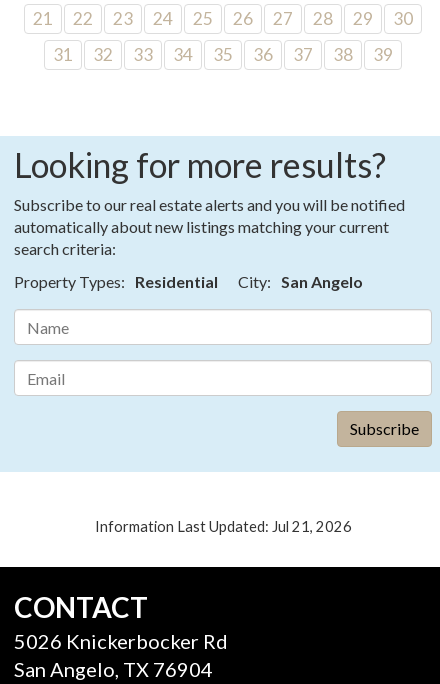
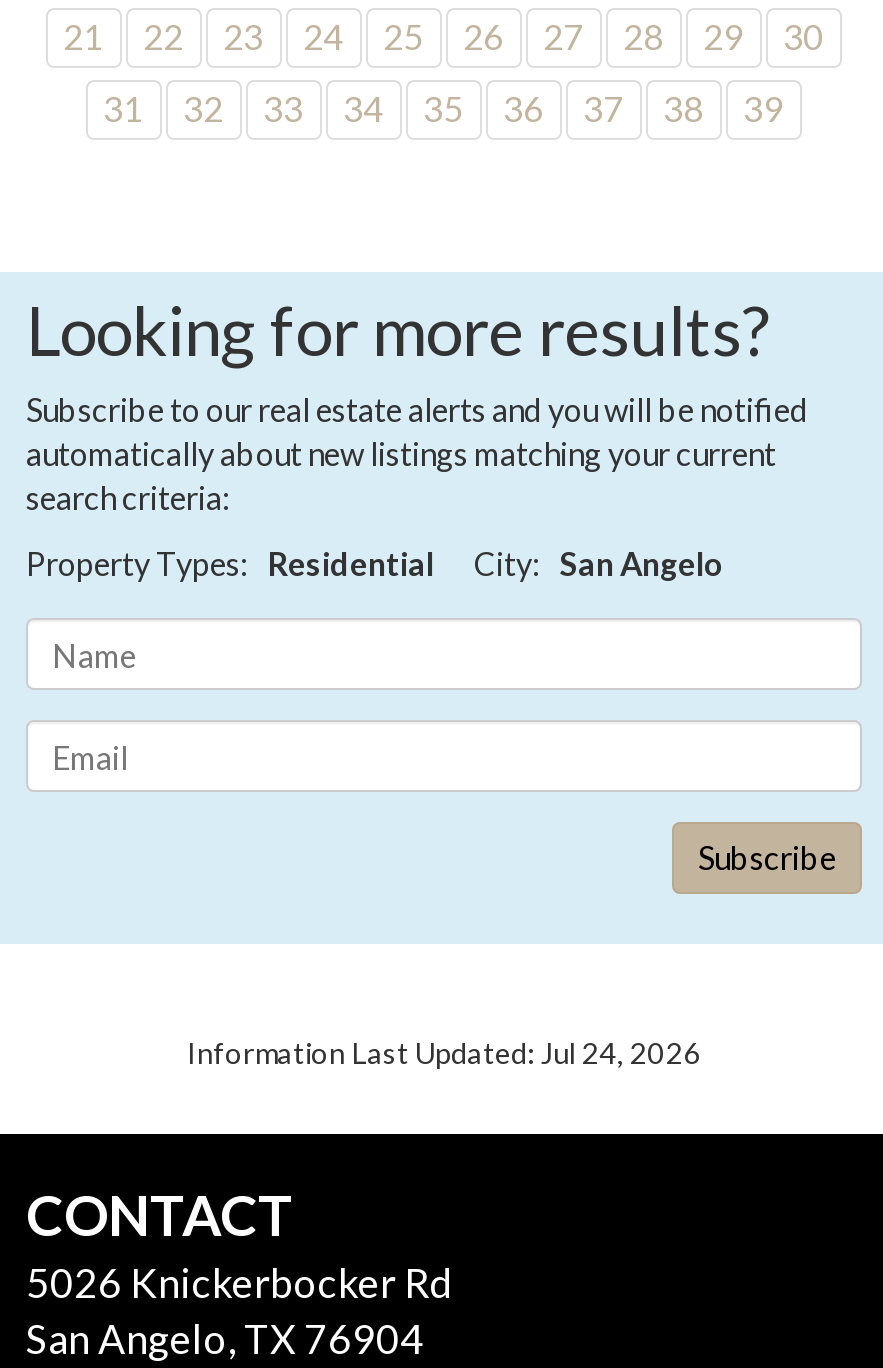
- Information Last Updated: Jul 21, 2026
+ Information Last Updated: Jul 24, 2026
